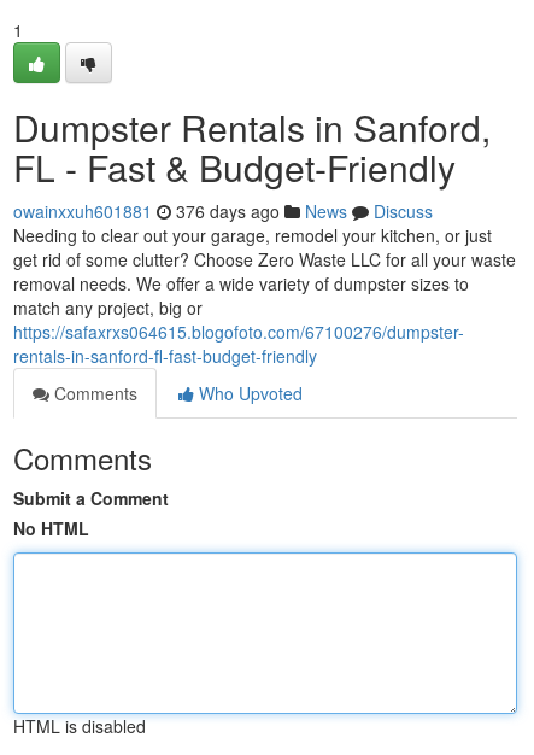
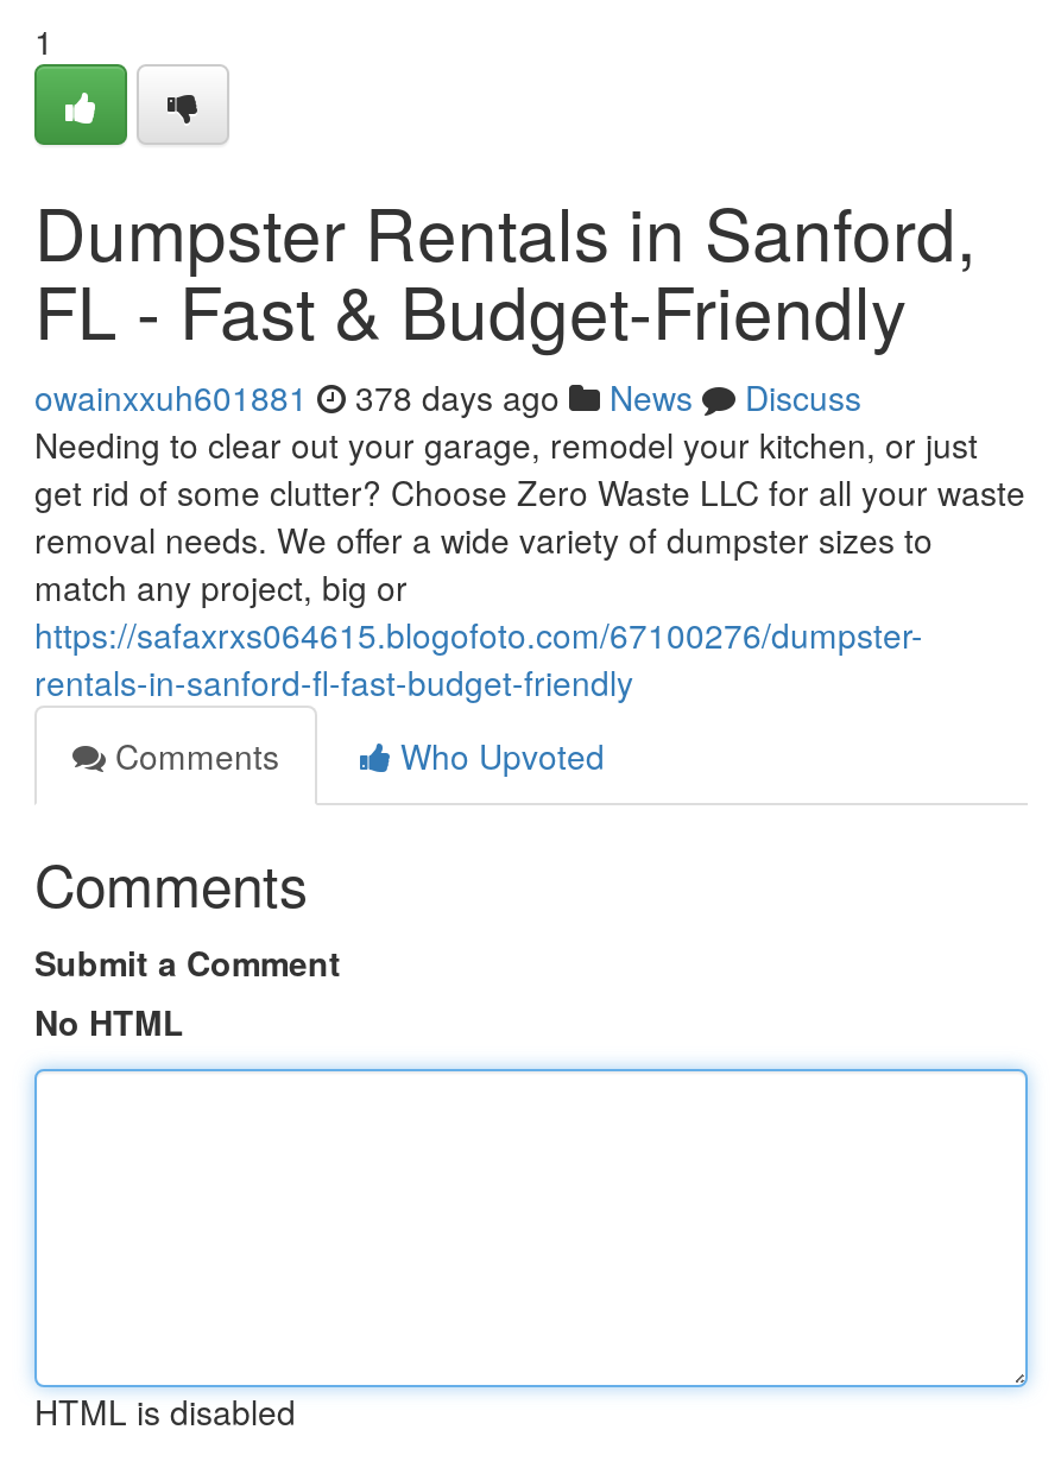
- owainxxuh601881 376 days ago News Discuss
+ owainxxuh601881 378 days ago News Discuss
